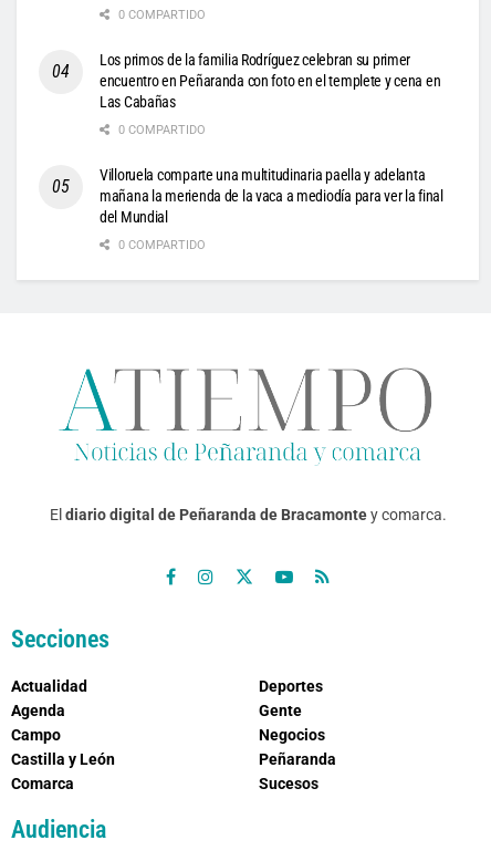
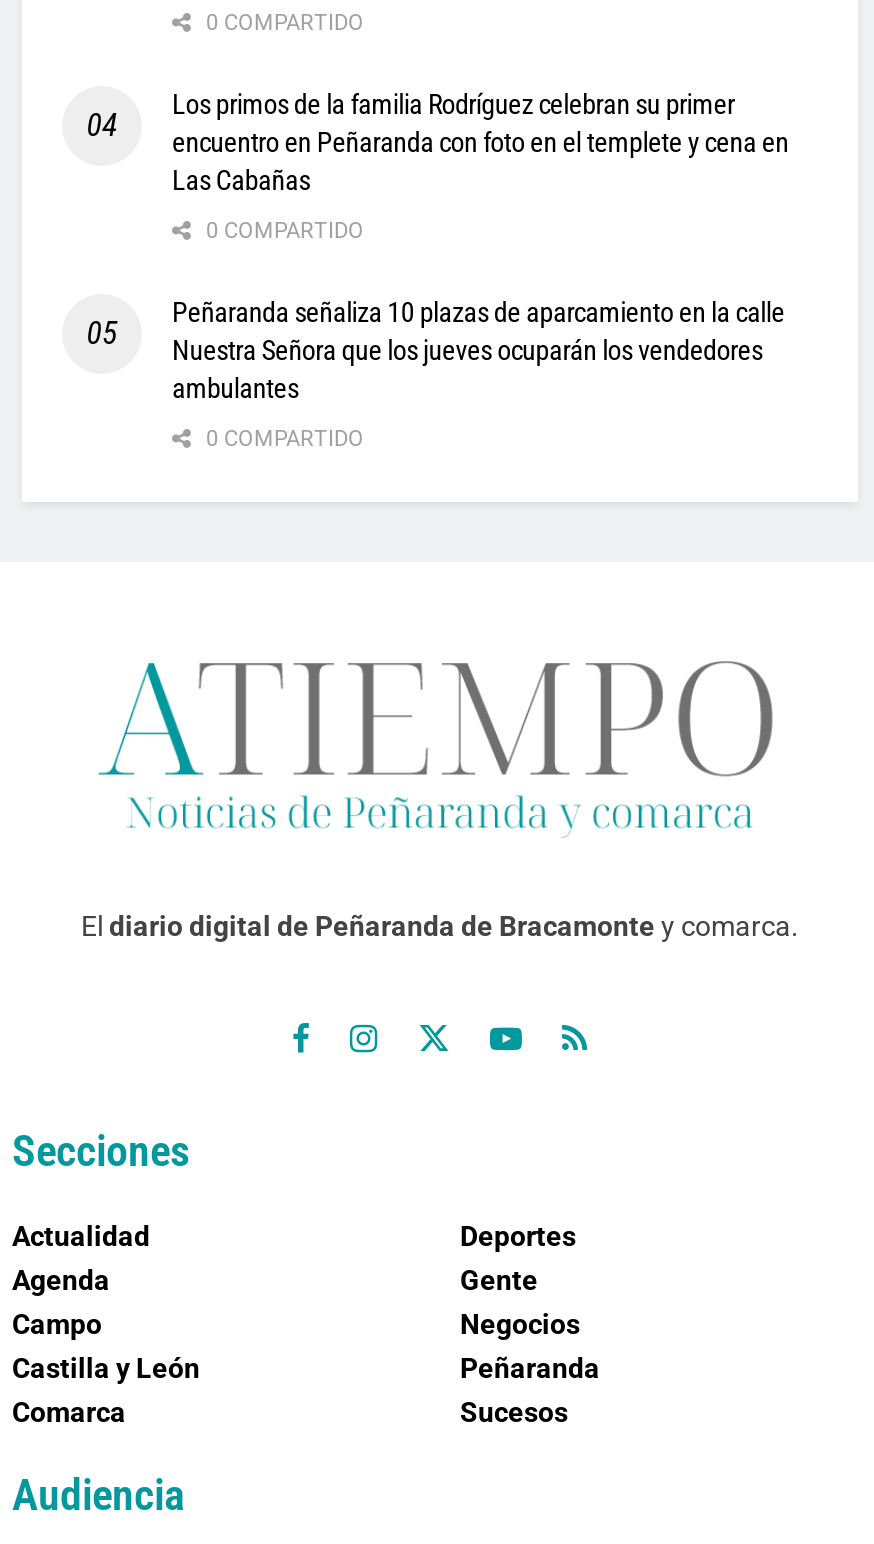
- Villoruela comparte una multitudinaria paella y adelanta
- mañana la merienda de la vaca a mediodía para ver la final
- del Mundial
+ Peñaranda señaliza 10 plazas de aparcamiento en la calle
+ Nuestra Señora que los jueves ocuparán los vendedores
+ ambulantes
